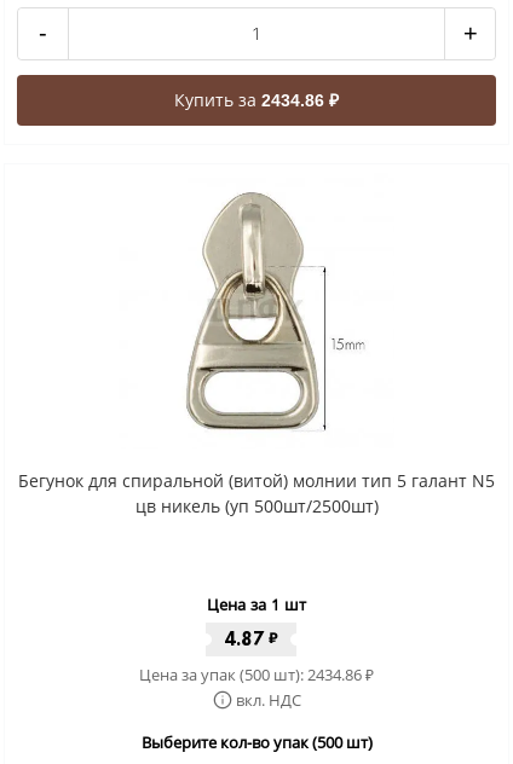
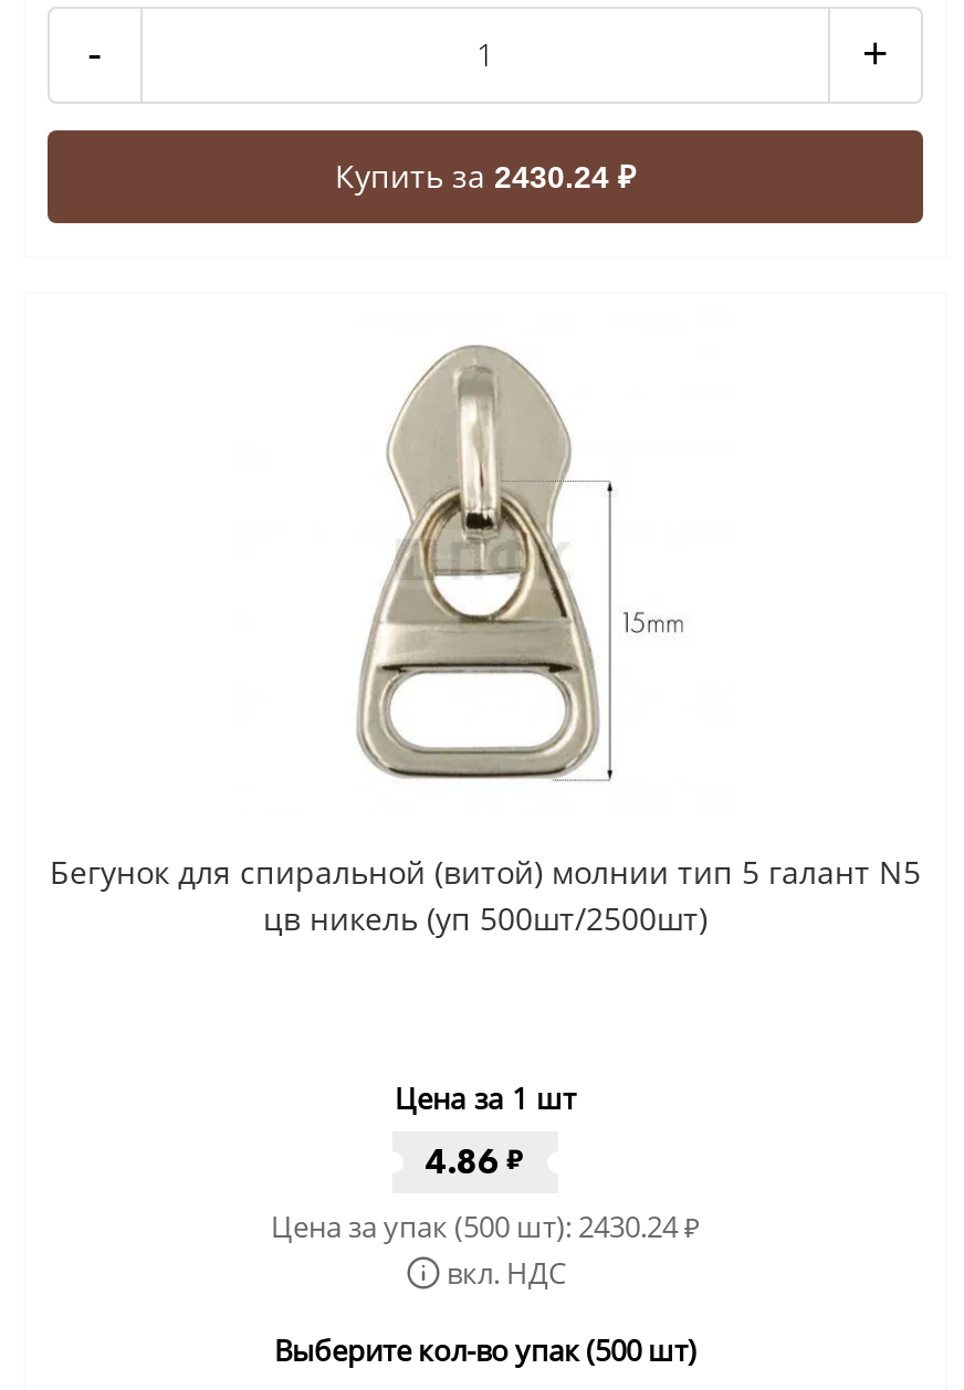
- Купить за 2434.86 ₽
+ Купить за 2430.24 ₽

- 4.87 ₽
+ 4.86 ₽

- Цена за упак (500 шт): 2434.86₽
+ Цена за упак (500 шт): 2430.24₽
